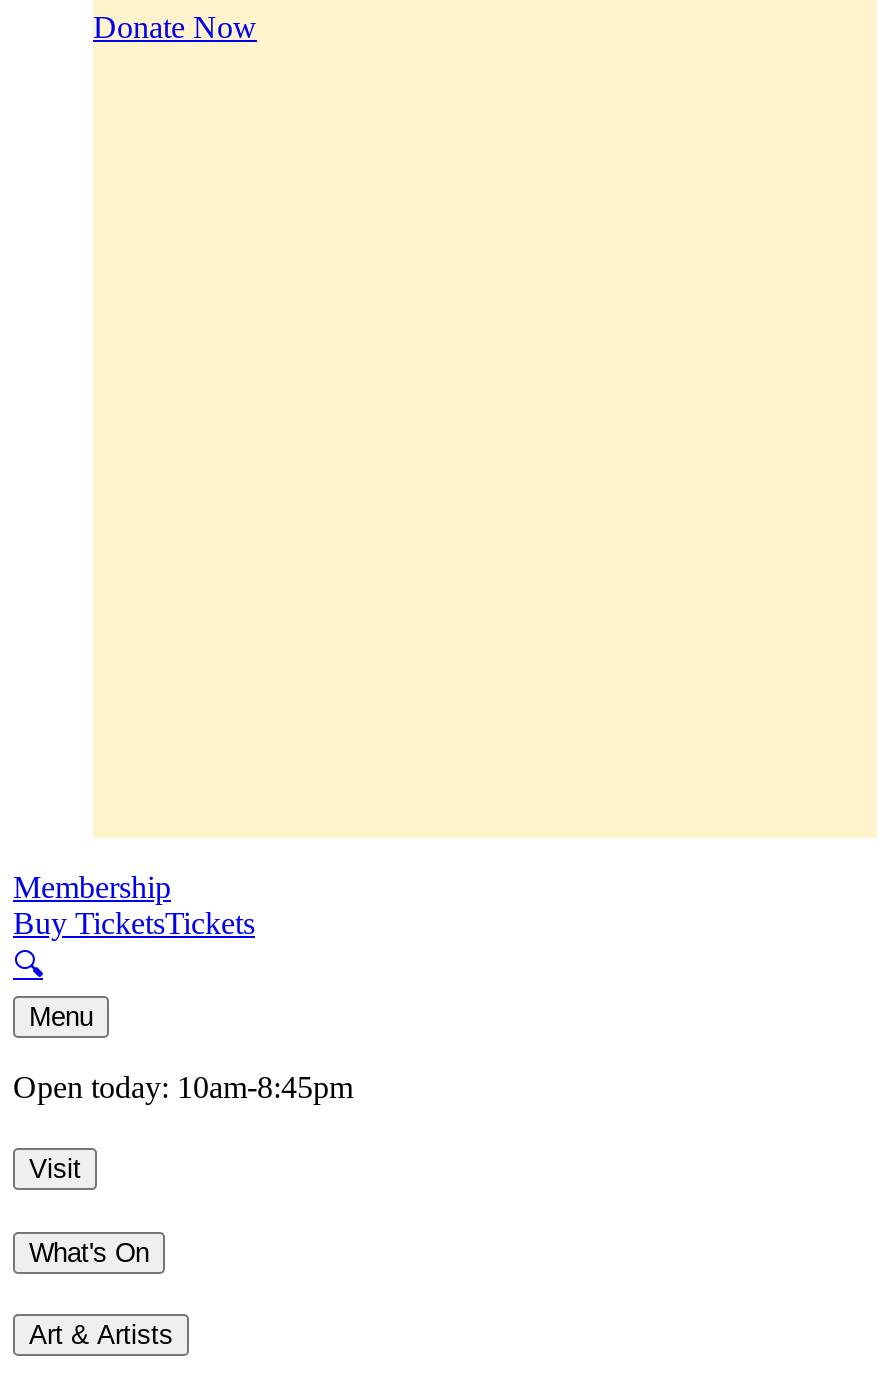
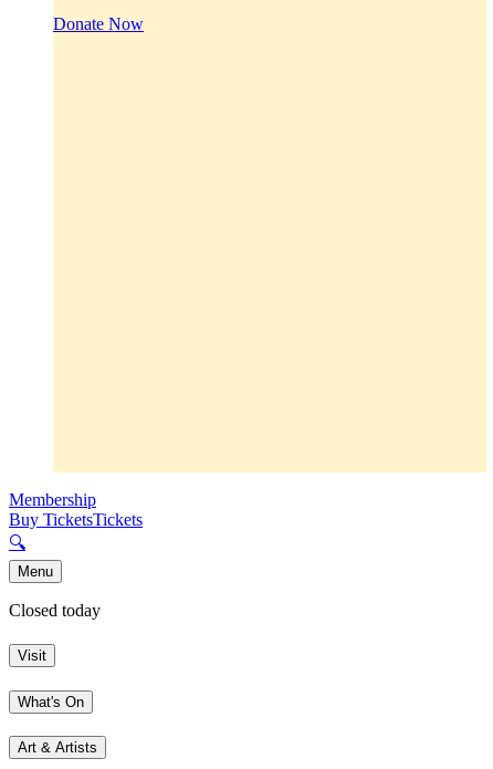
- Open today: 10am-8:45pm
+ Closed today
